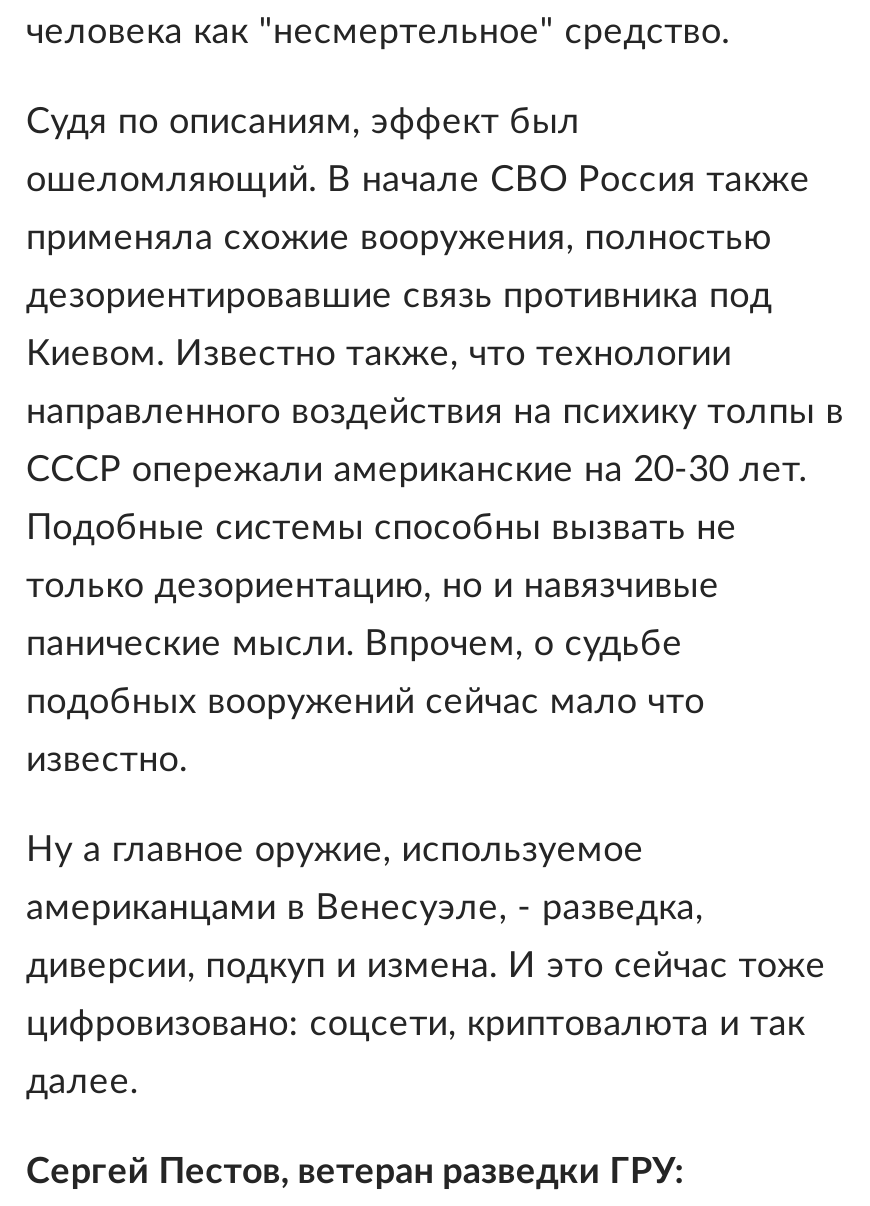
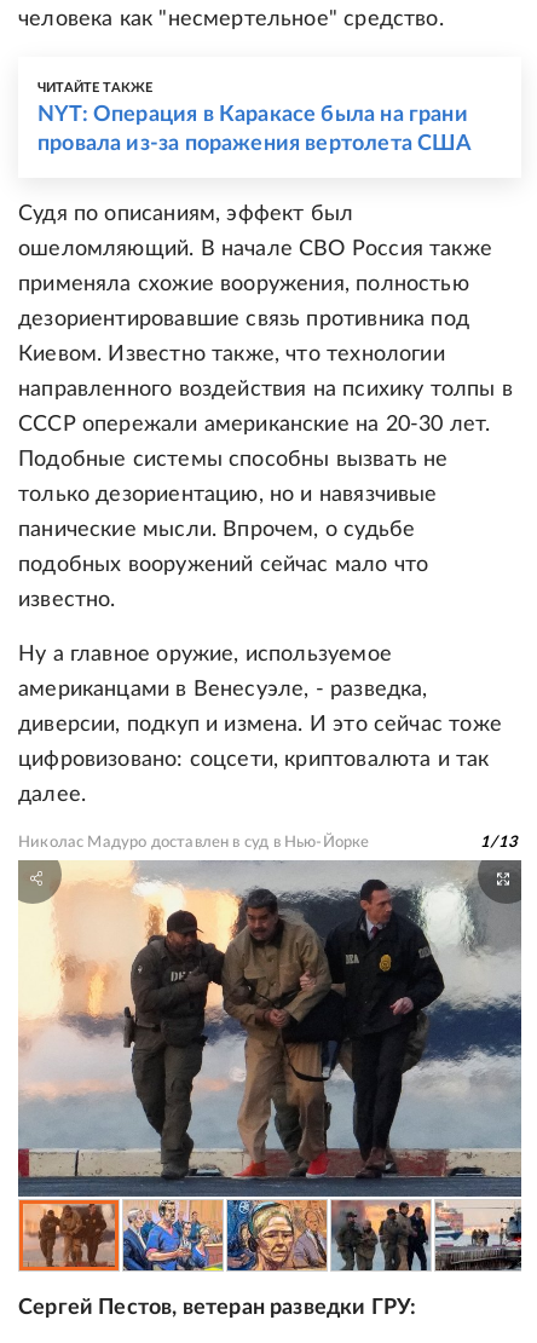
+ ЧИТАЙТЕ ТАКЖЕ
+ NYT: Операция в Каракасе была на грани
+ провала из-за поражения вертолета США

+ [image]

+ Николас Мадуро доставлен в суд в Нью-Йорке
+ 1/13
